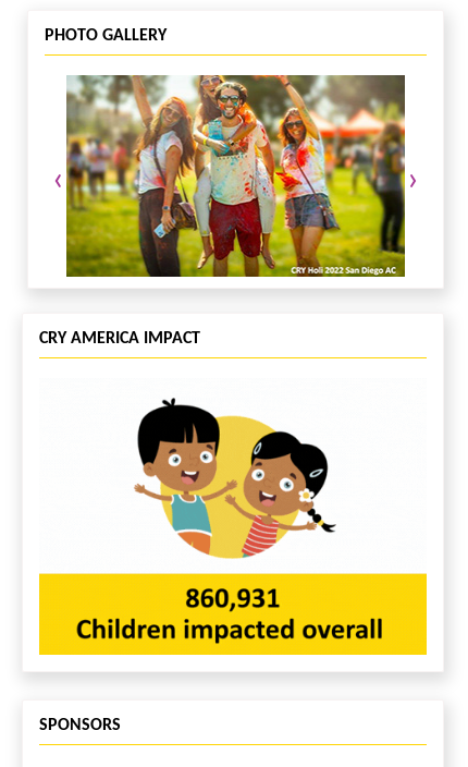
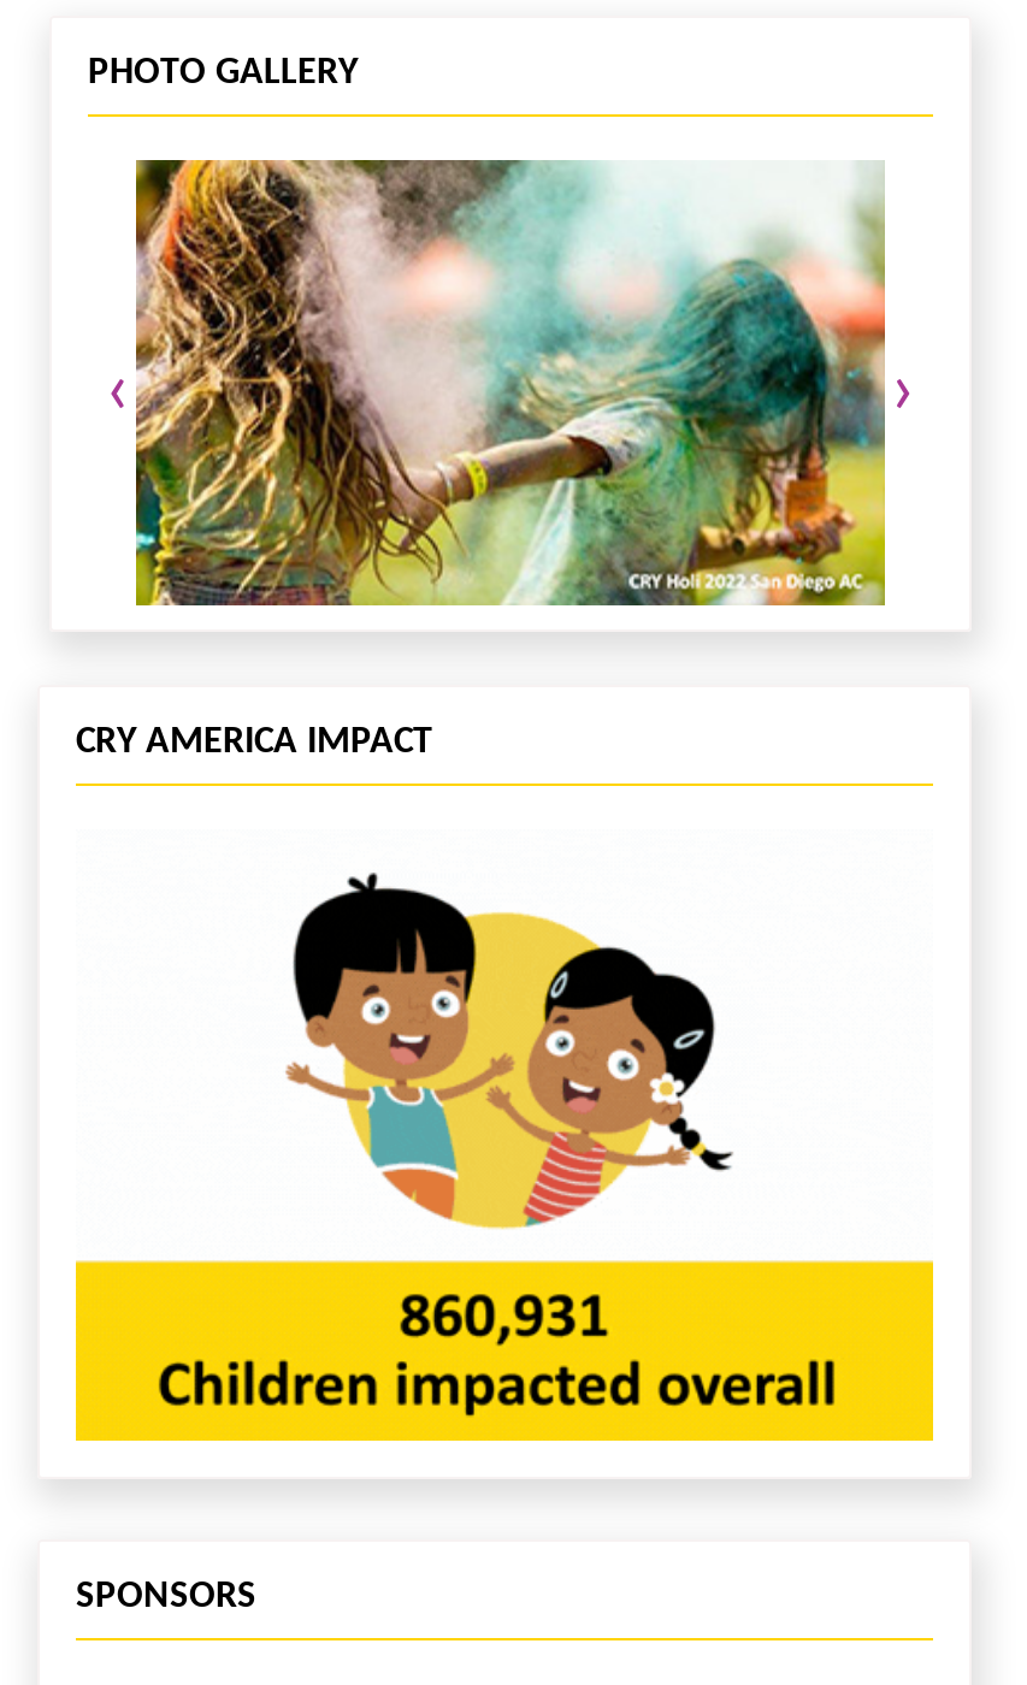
- [image]
+ [image]
